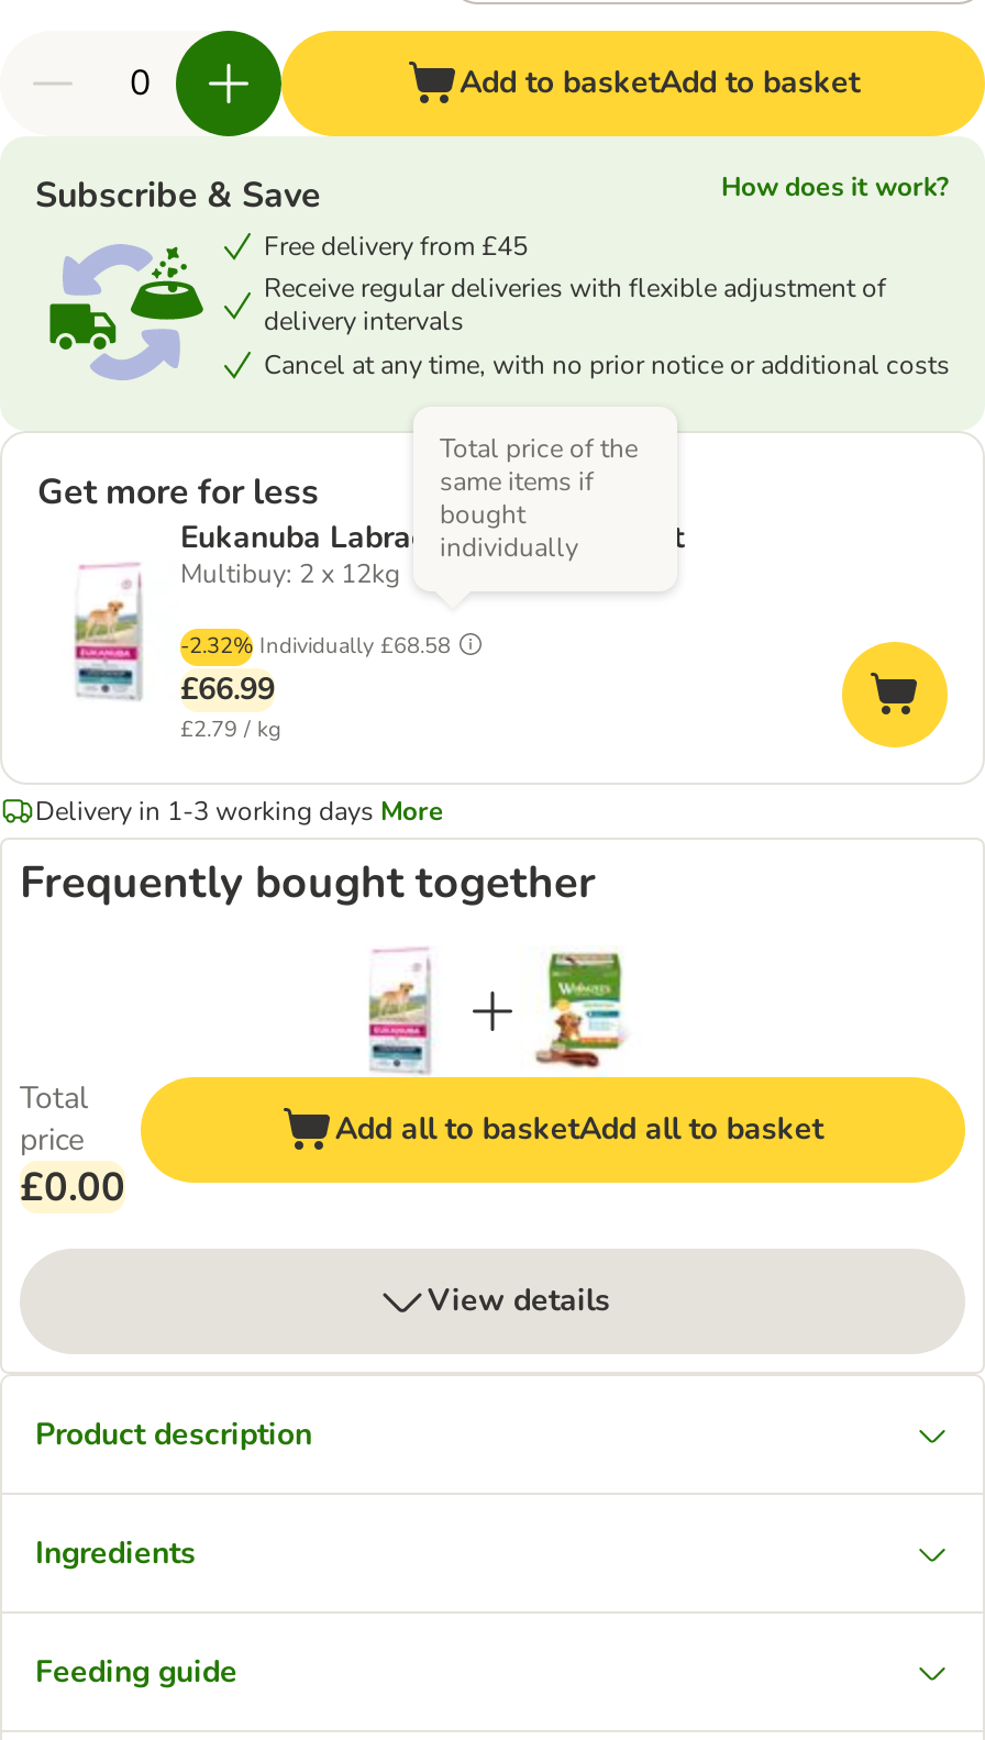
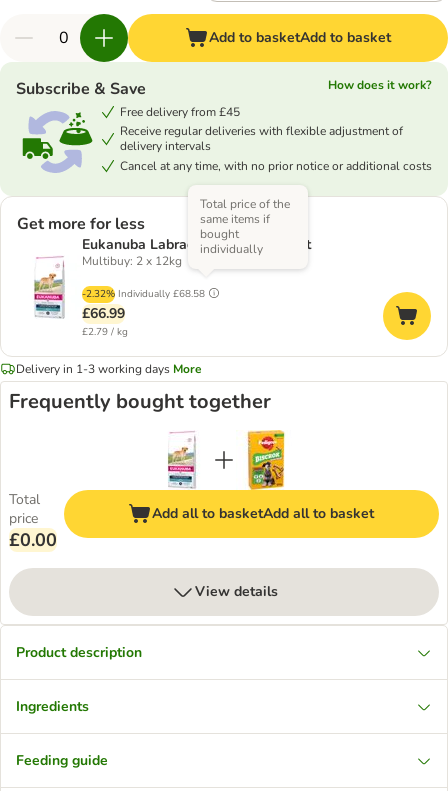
- [image]
+ [image]
